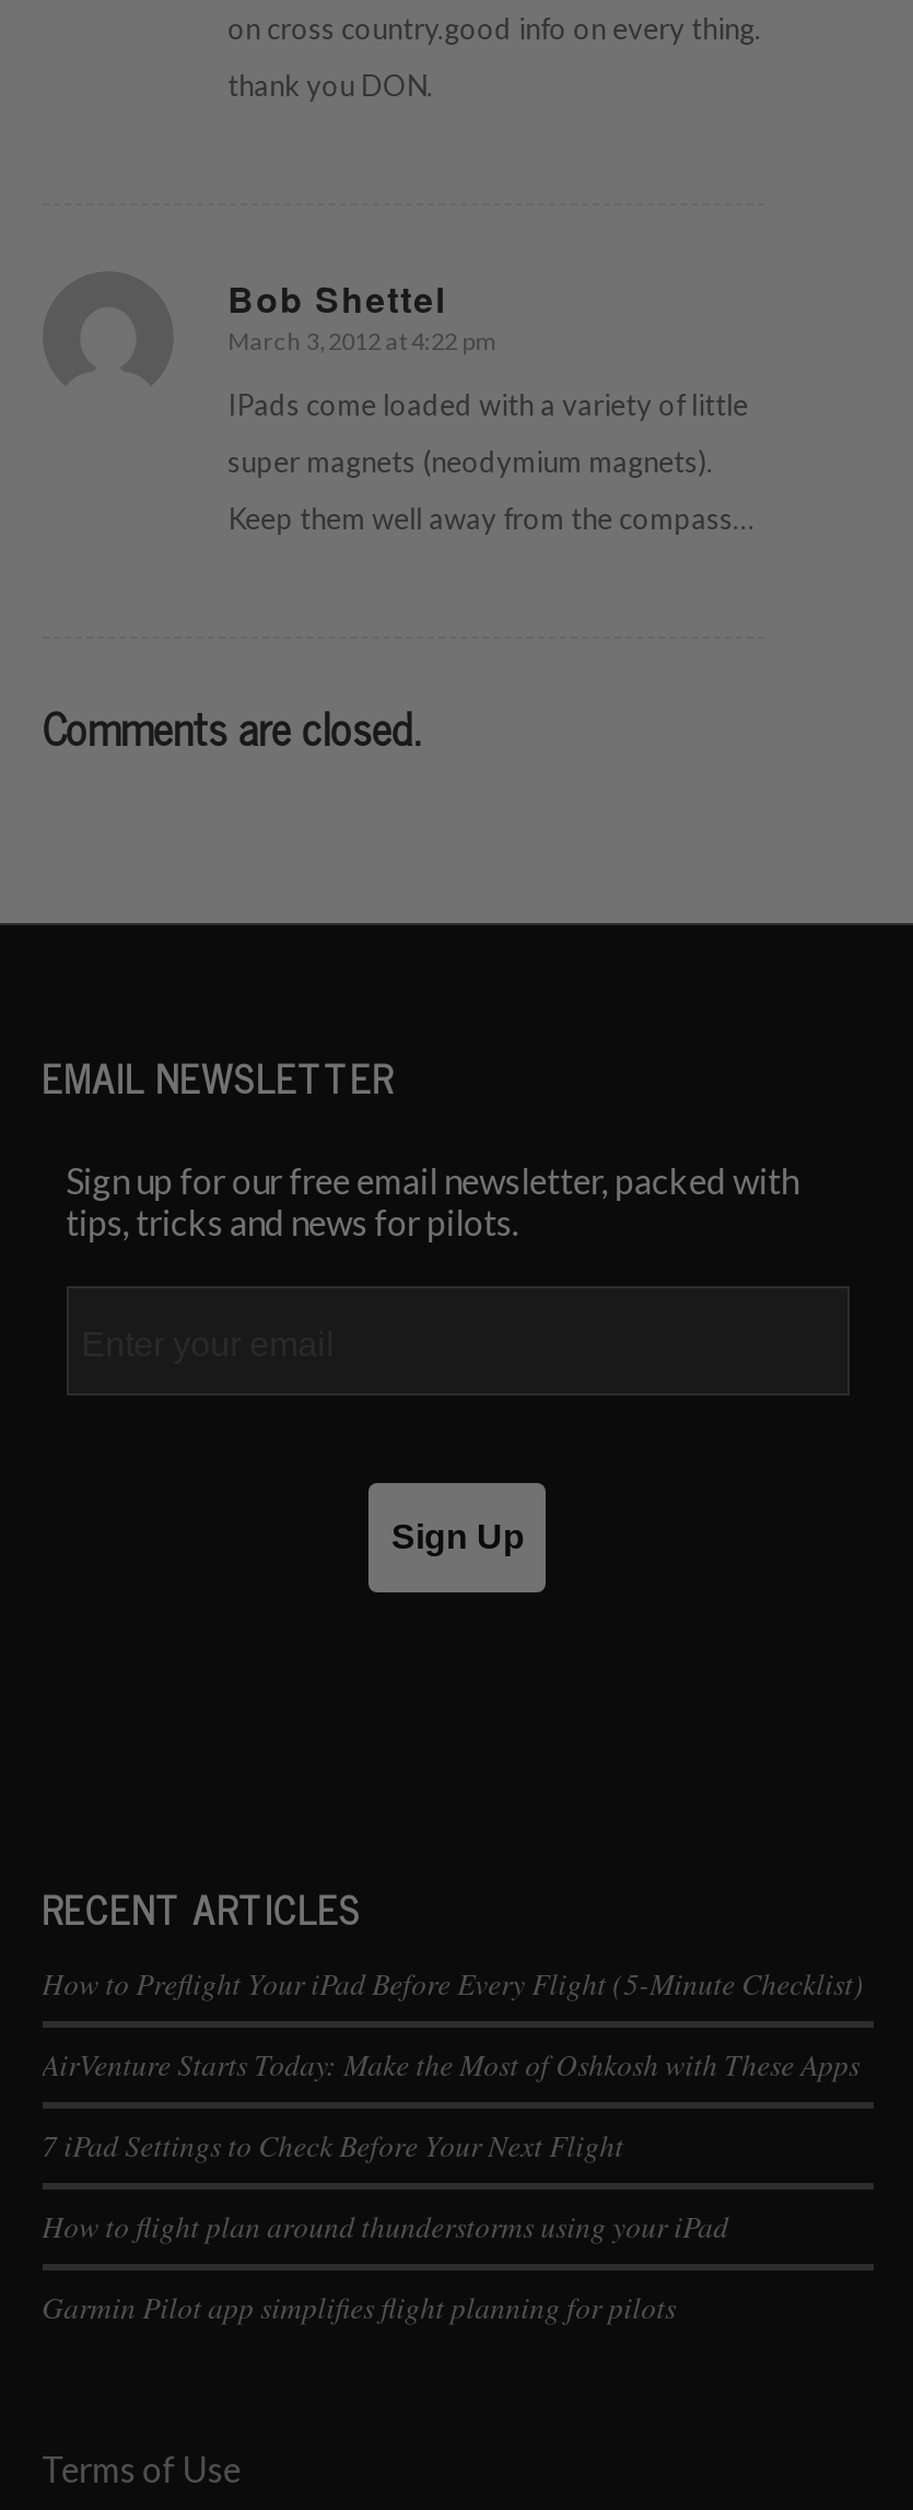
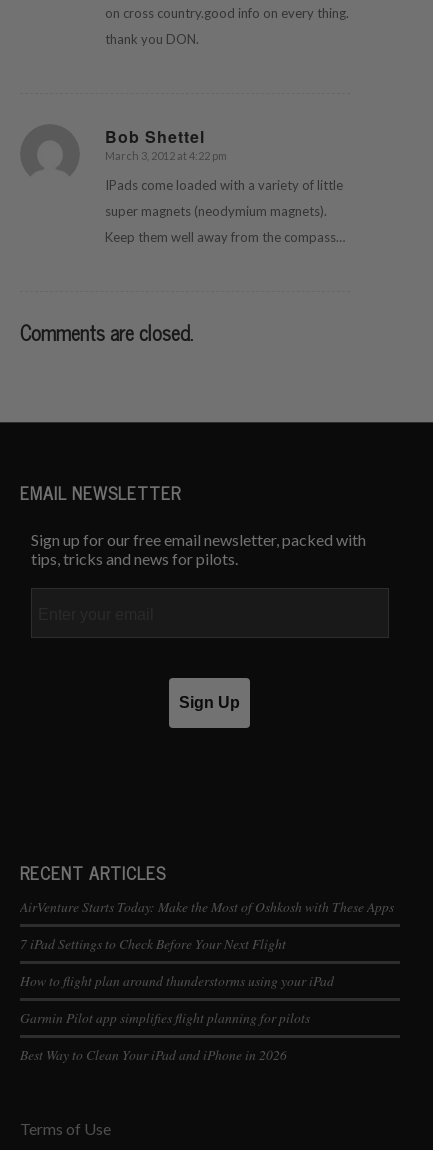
- How to Preflight Your iPad Before Every Flight (5-Minute Checklist)

moved up: AirVenture Starts Today: Make the Most of Oshkosh with These Apps | 7 iPad Settings to Check Before Your Next Flight | How to flight plan around thunderstorms using your iPad | Garmin Pilot app simplifies flight planning for pilots

+ Best Way to Clean Your iPad and iPhone in 2026
